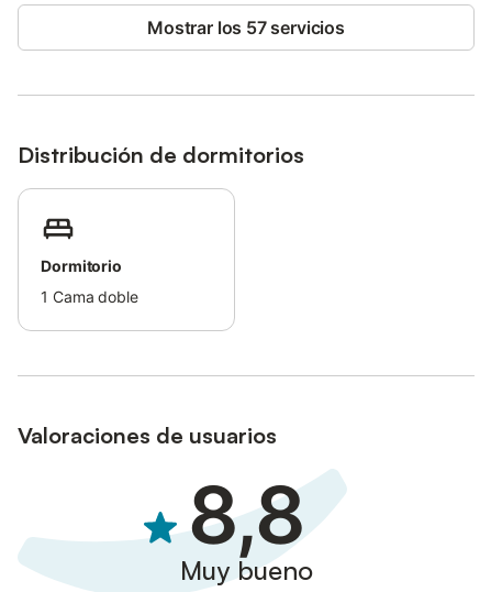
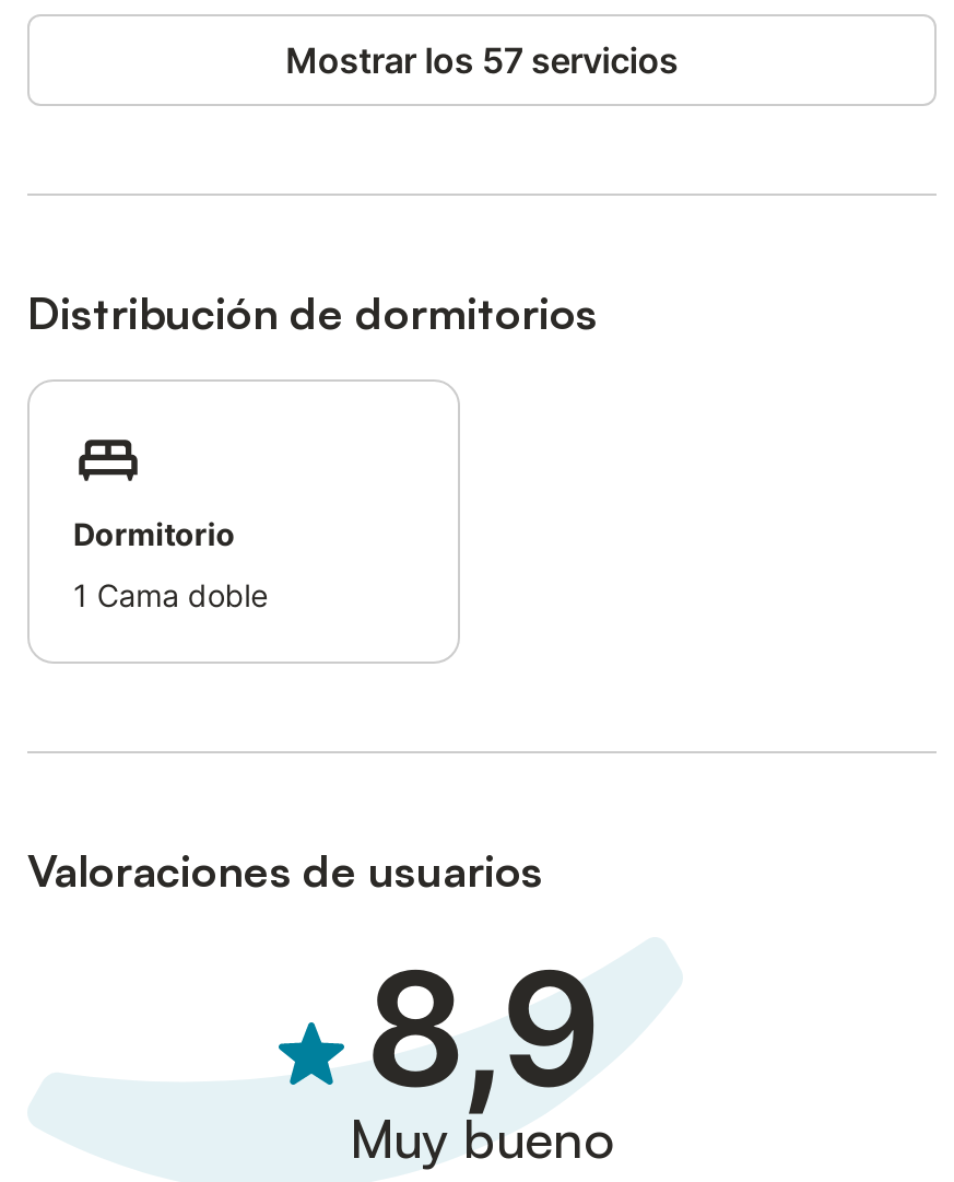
- 8,8
+ 8,9
